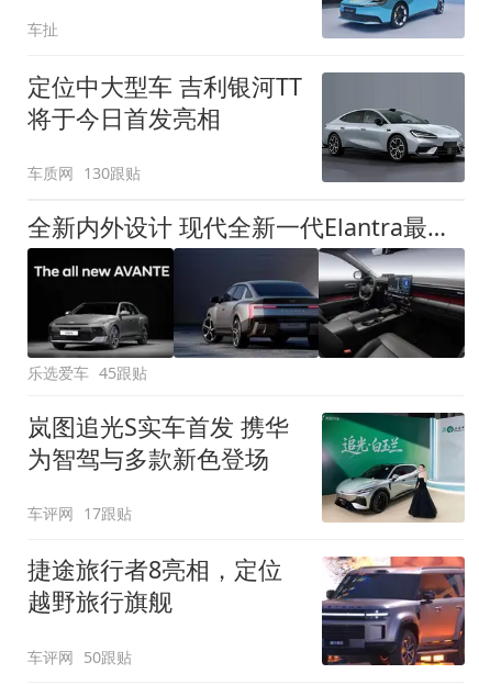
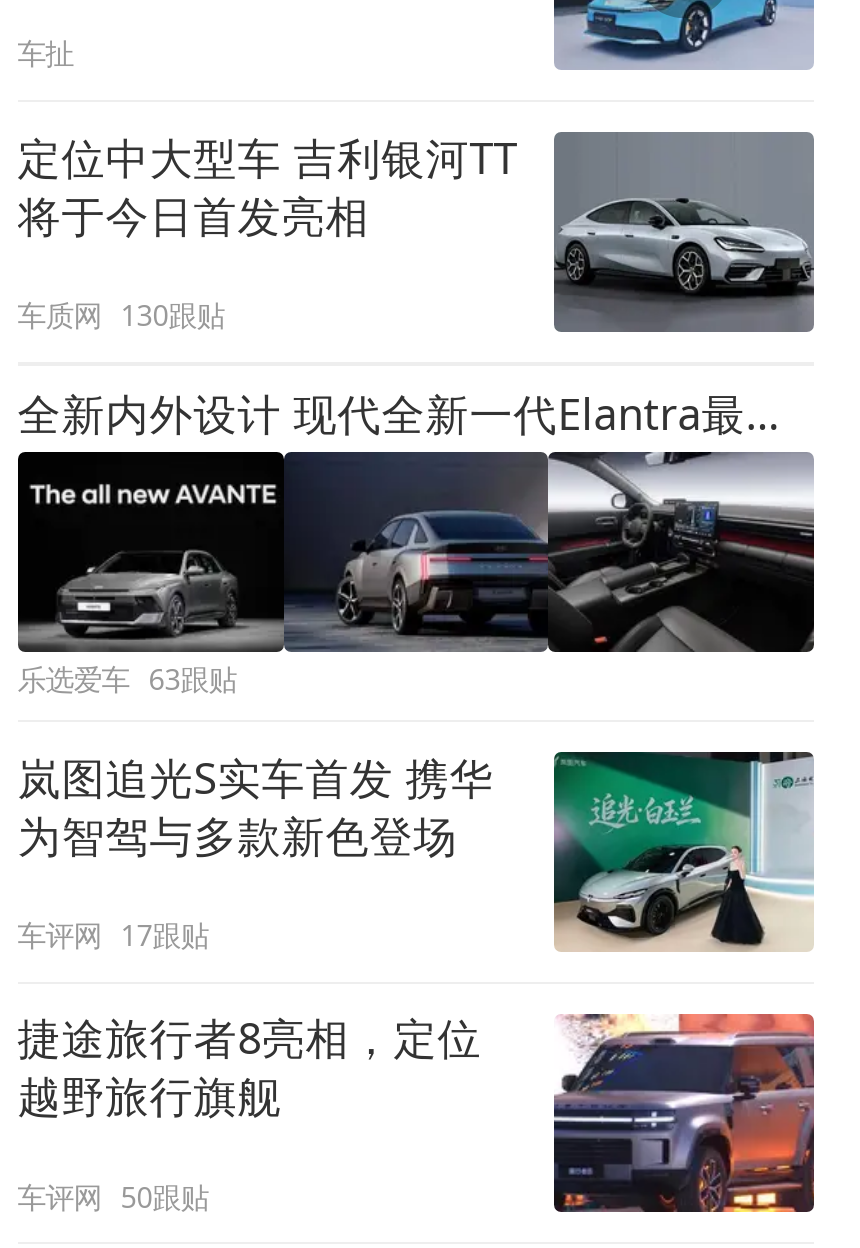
- 乐选爱车 45跟贴
+ 乐选爱车 63跟贴
